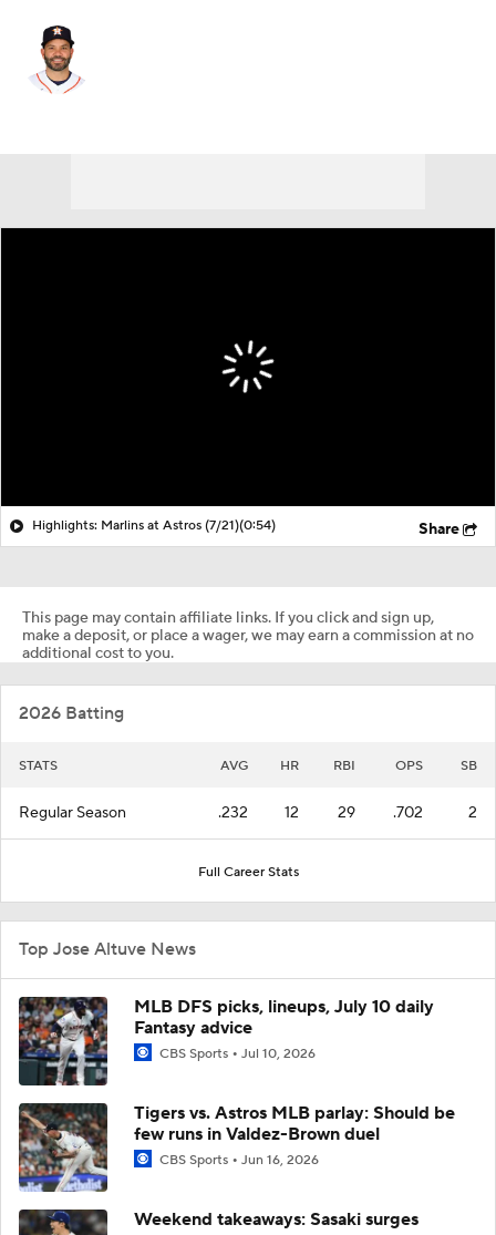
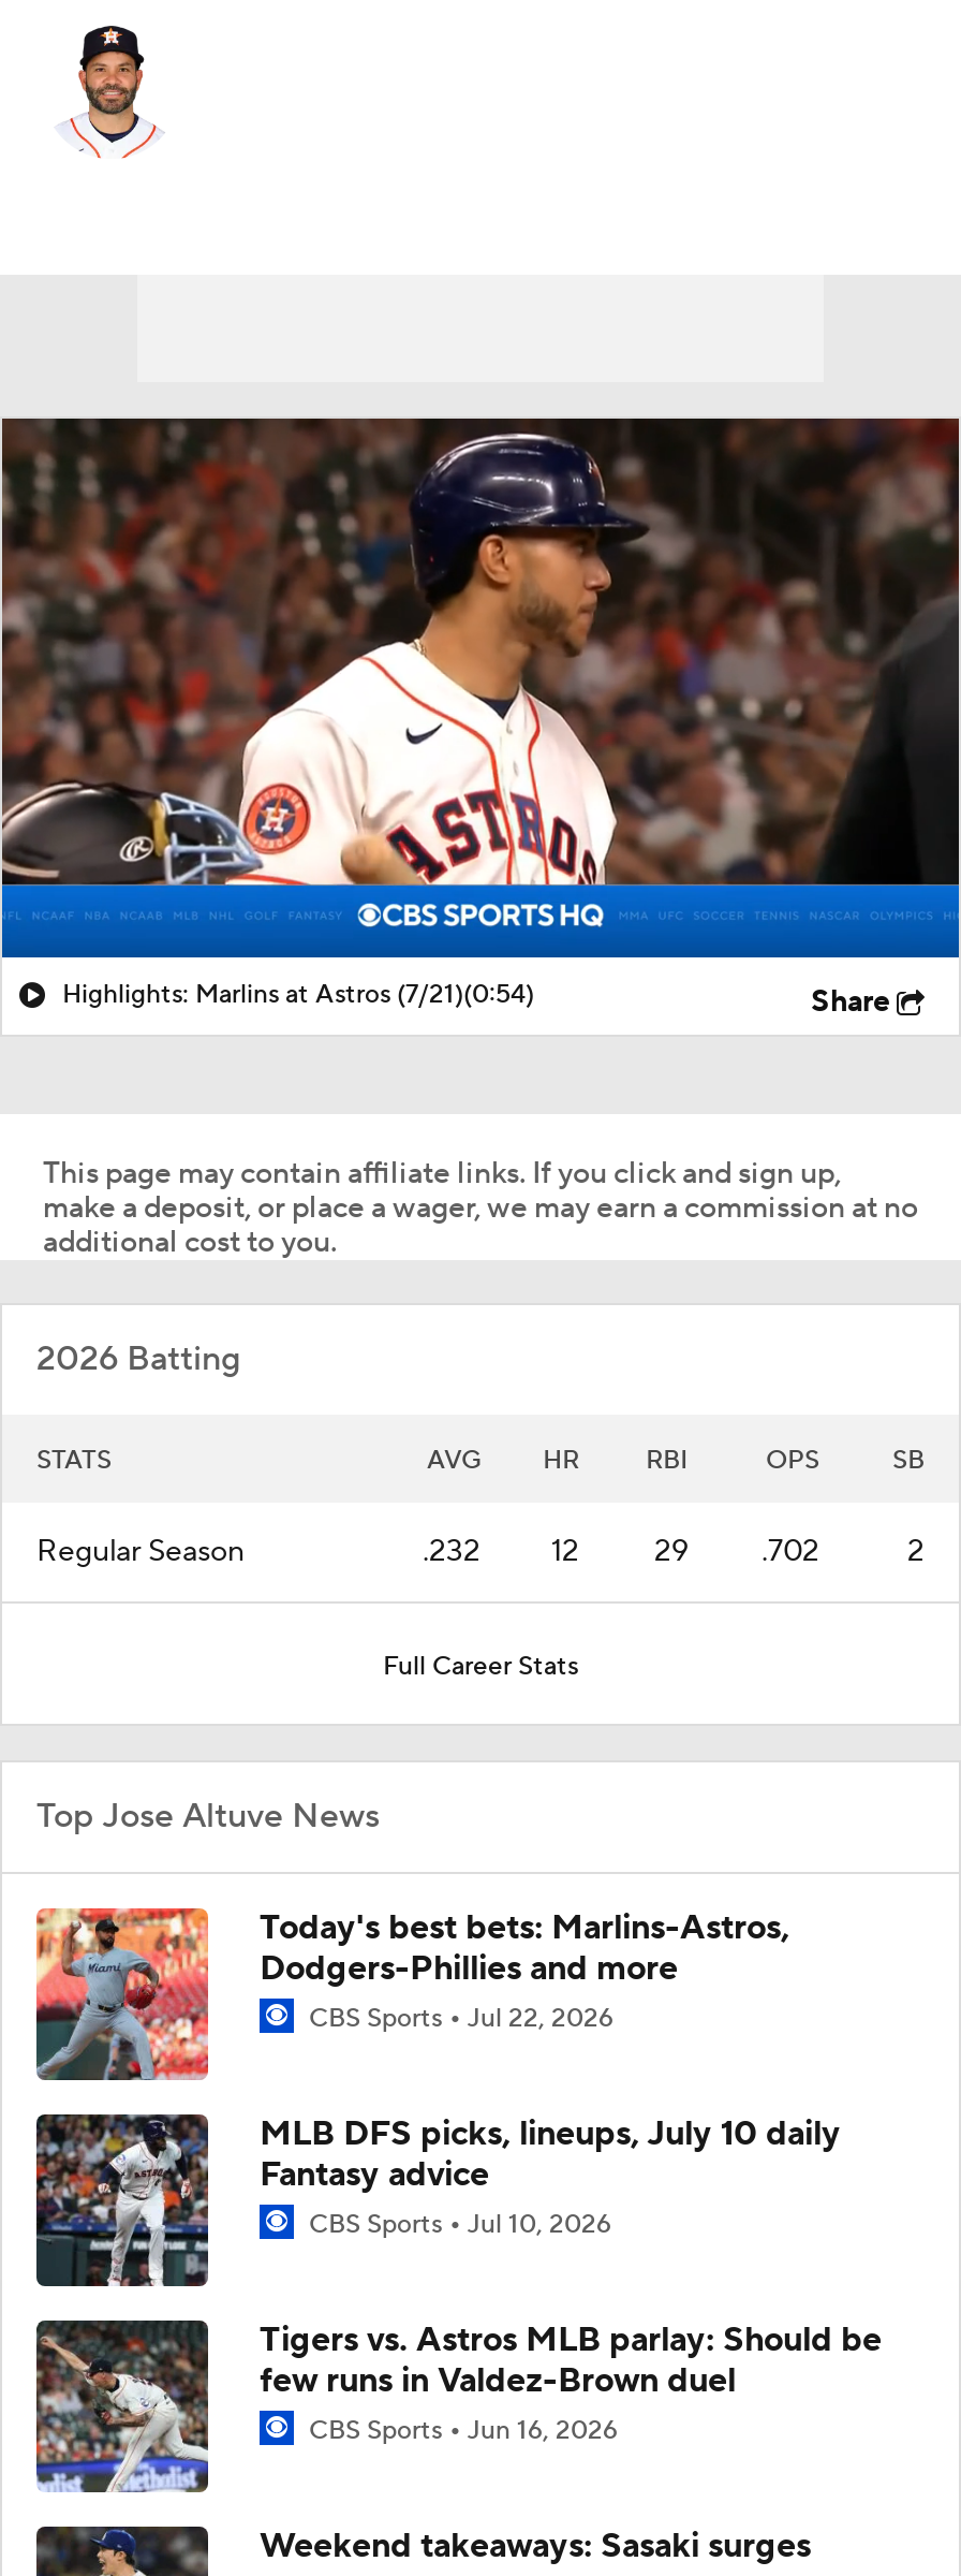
+ [image]

+ [image]
+ Today's best bets: Marlins-Astros,
+ Dodgers-Phillies and more
+ CBS Sports Jul 22, 2026
